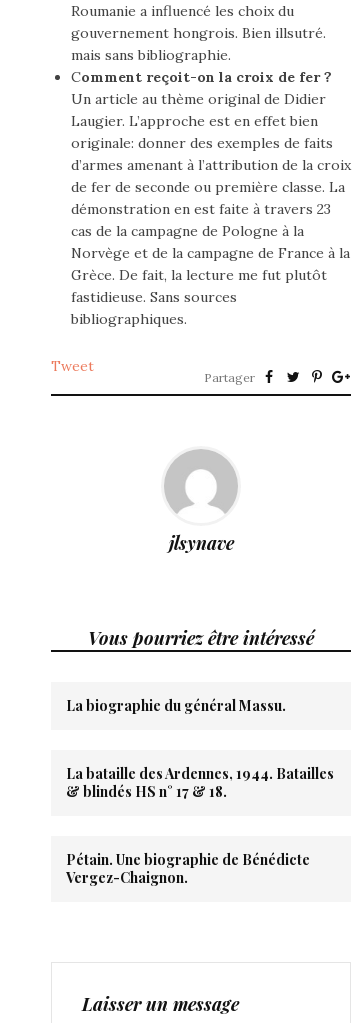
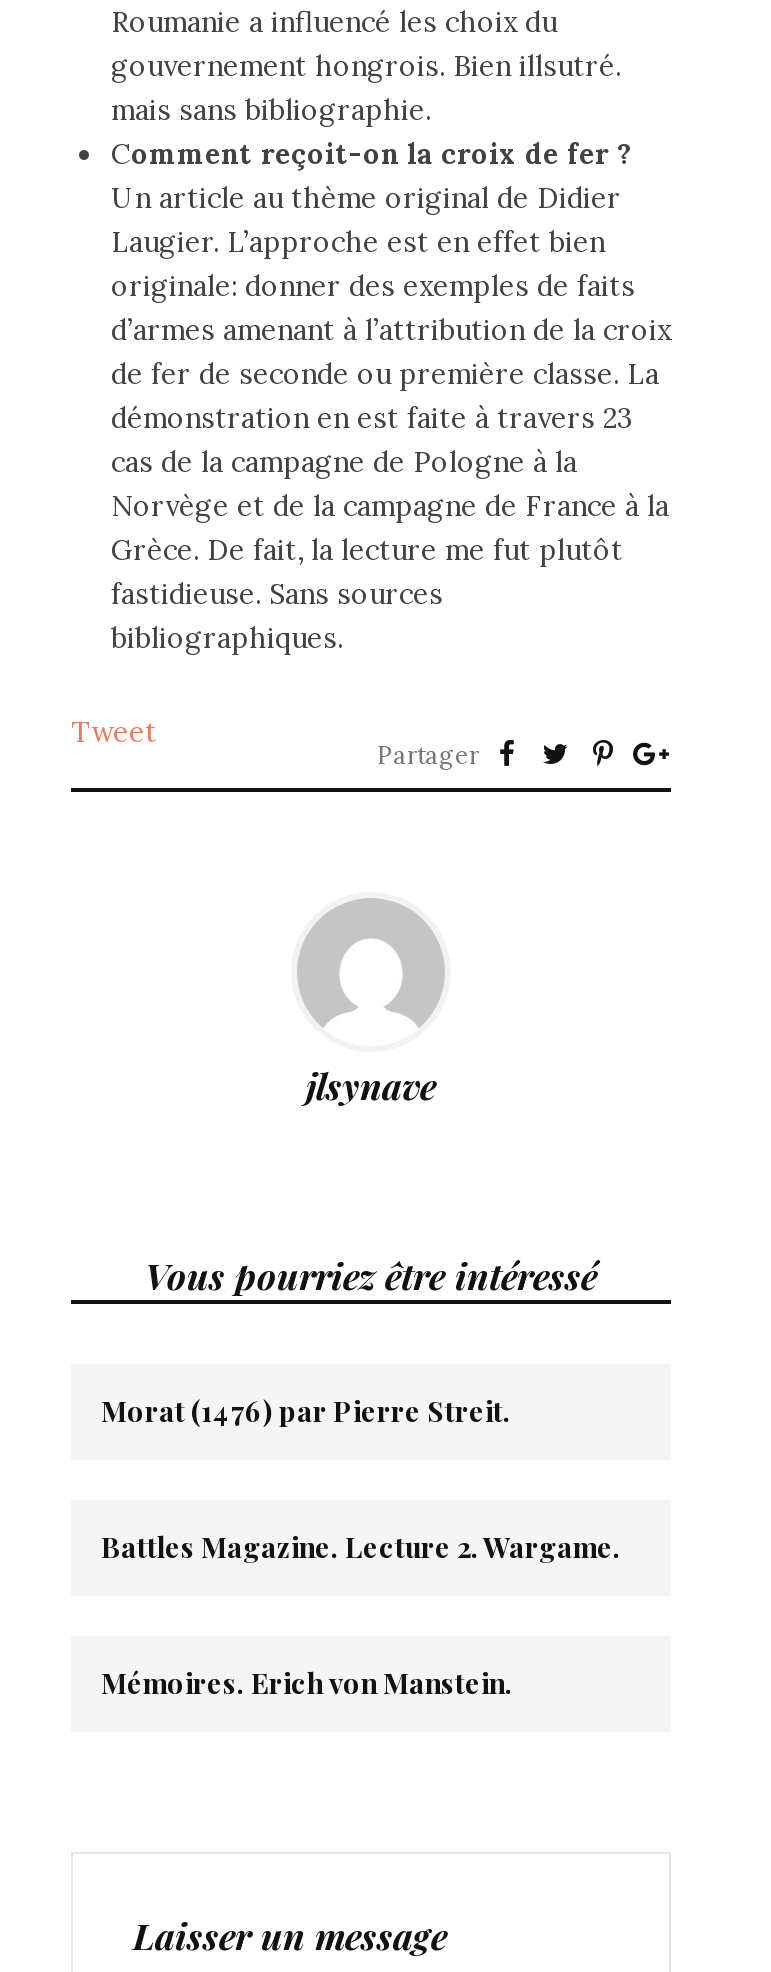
- La biographie du général Massu.
+ Morat (1476) par Pierre Streit.

- La bataille des Ardennes, 1944. Batailles
- & blindés HS n° 17 & 18.
+ Battles Magazine. Lecture 2. Wargame.

- Pétain. Une biographie de Bénédicte
- Vergez-Chaignon.
+ Mémoires. Erich von Manstein.
